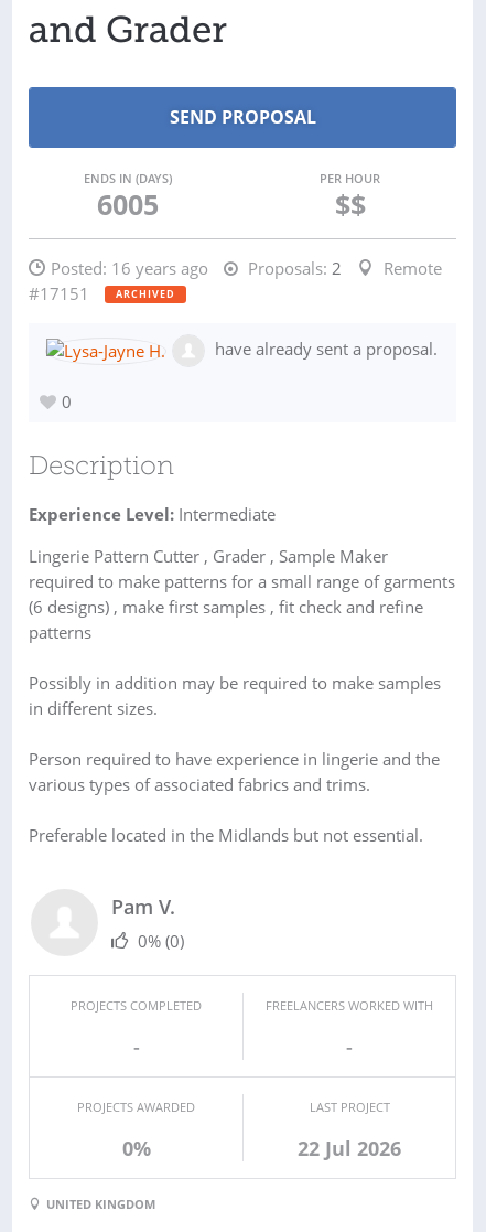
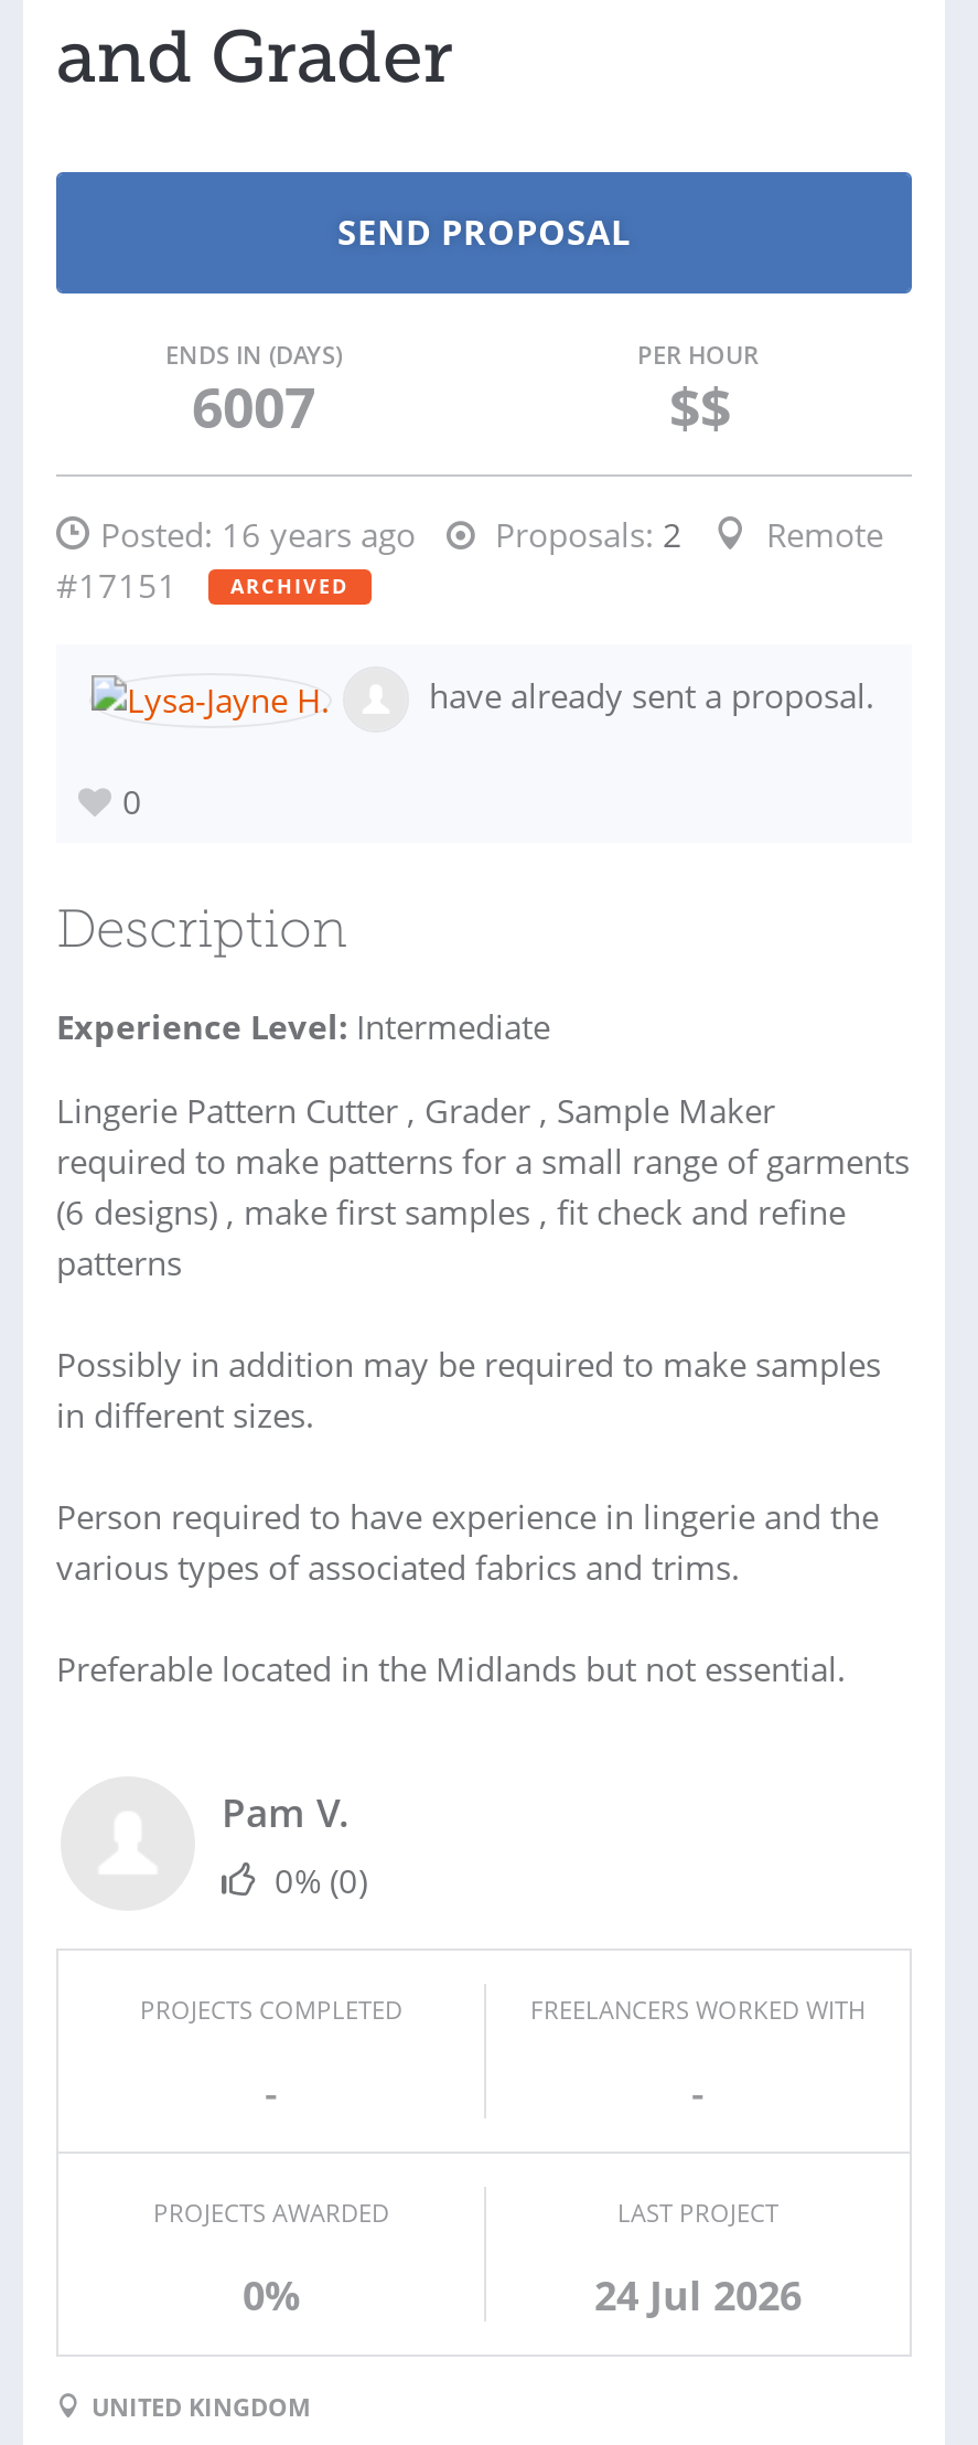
- 6005
+ 6007

- 22 Jul 2026
+ 24 Jul 2026
